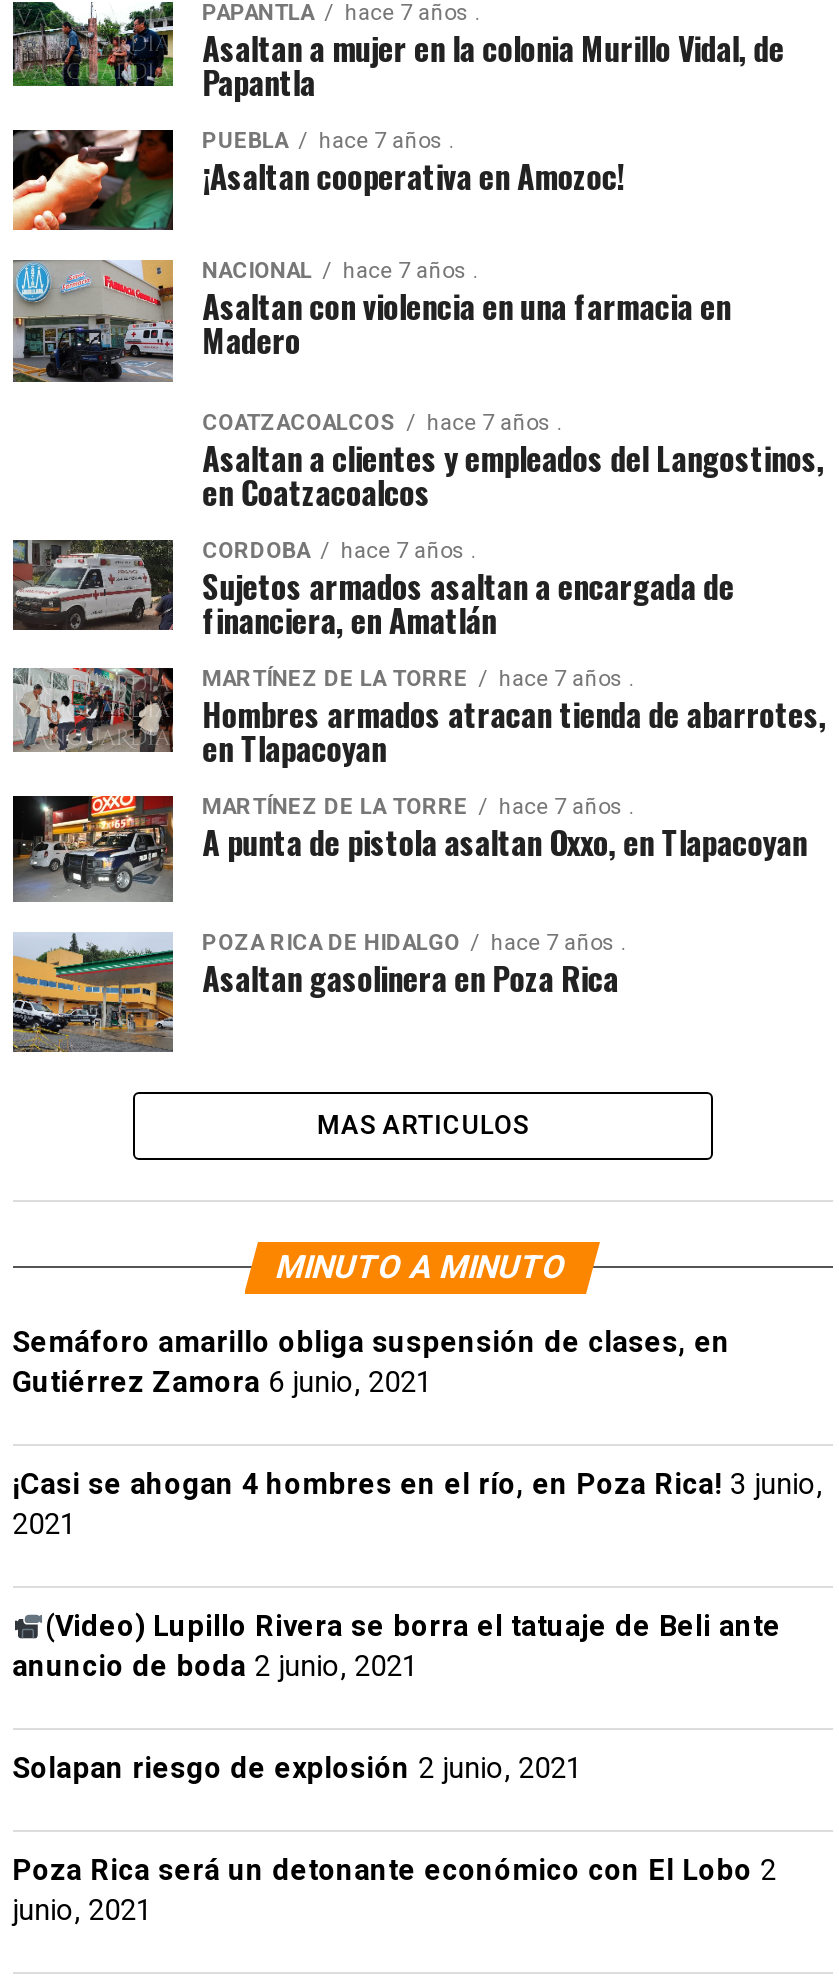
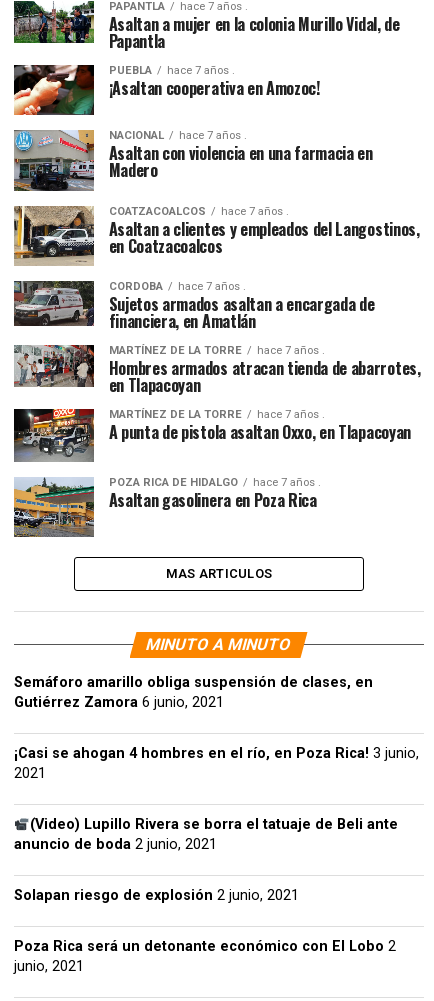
+ [image]
